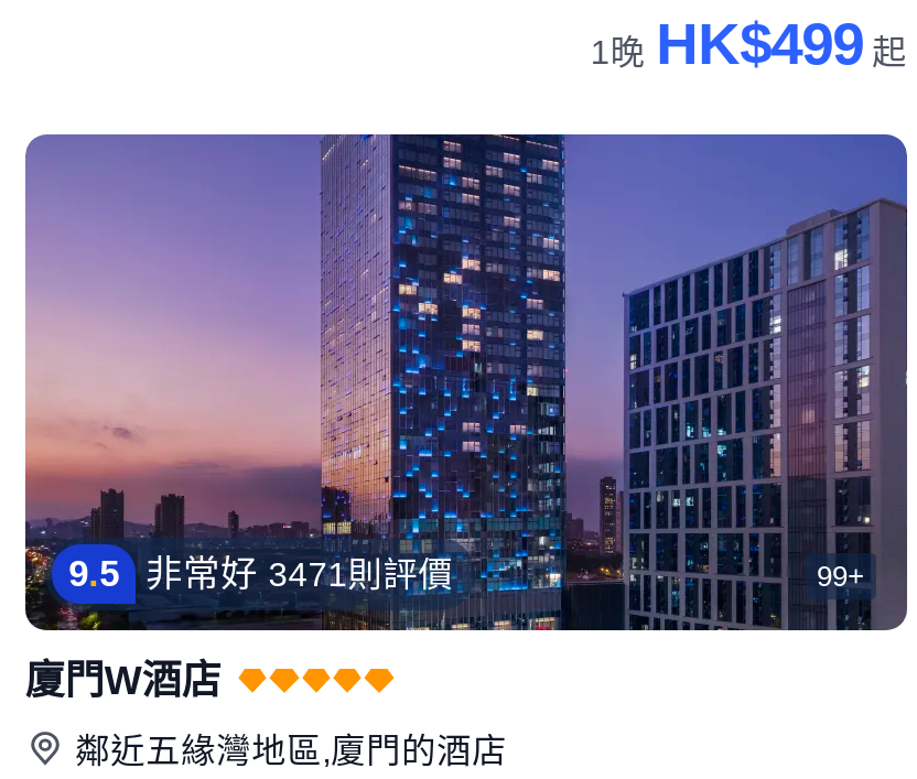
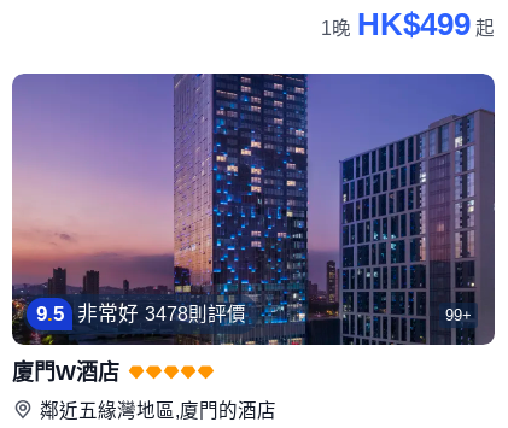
- 非常好 3471則評價
+ 非常好 3478則評價
